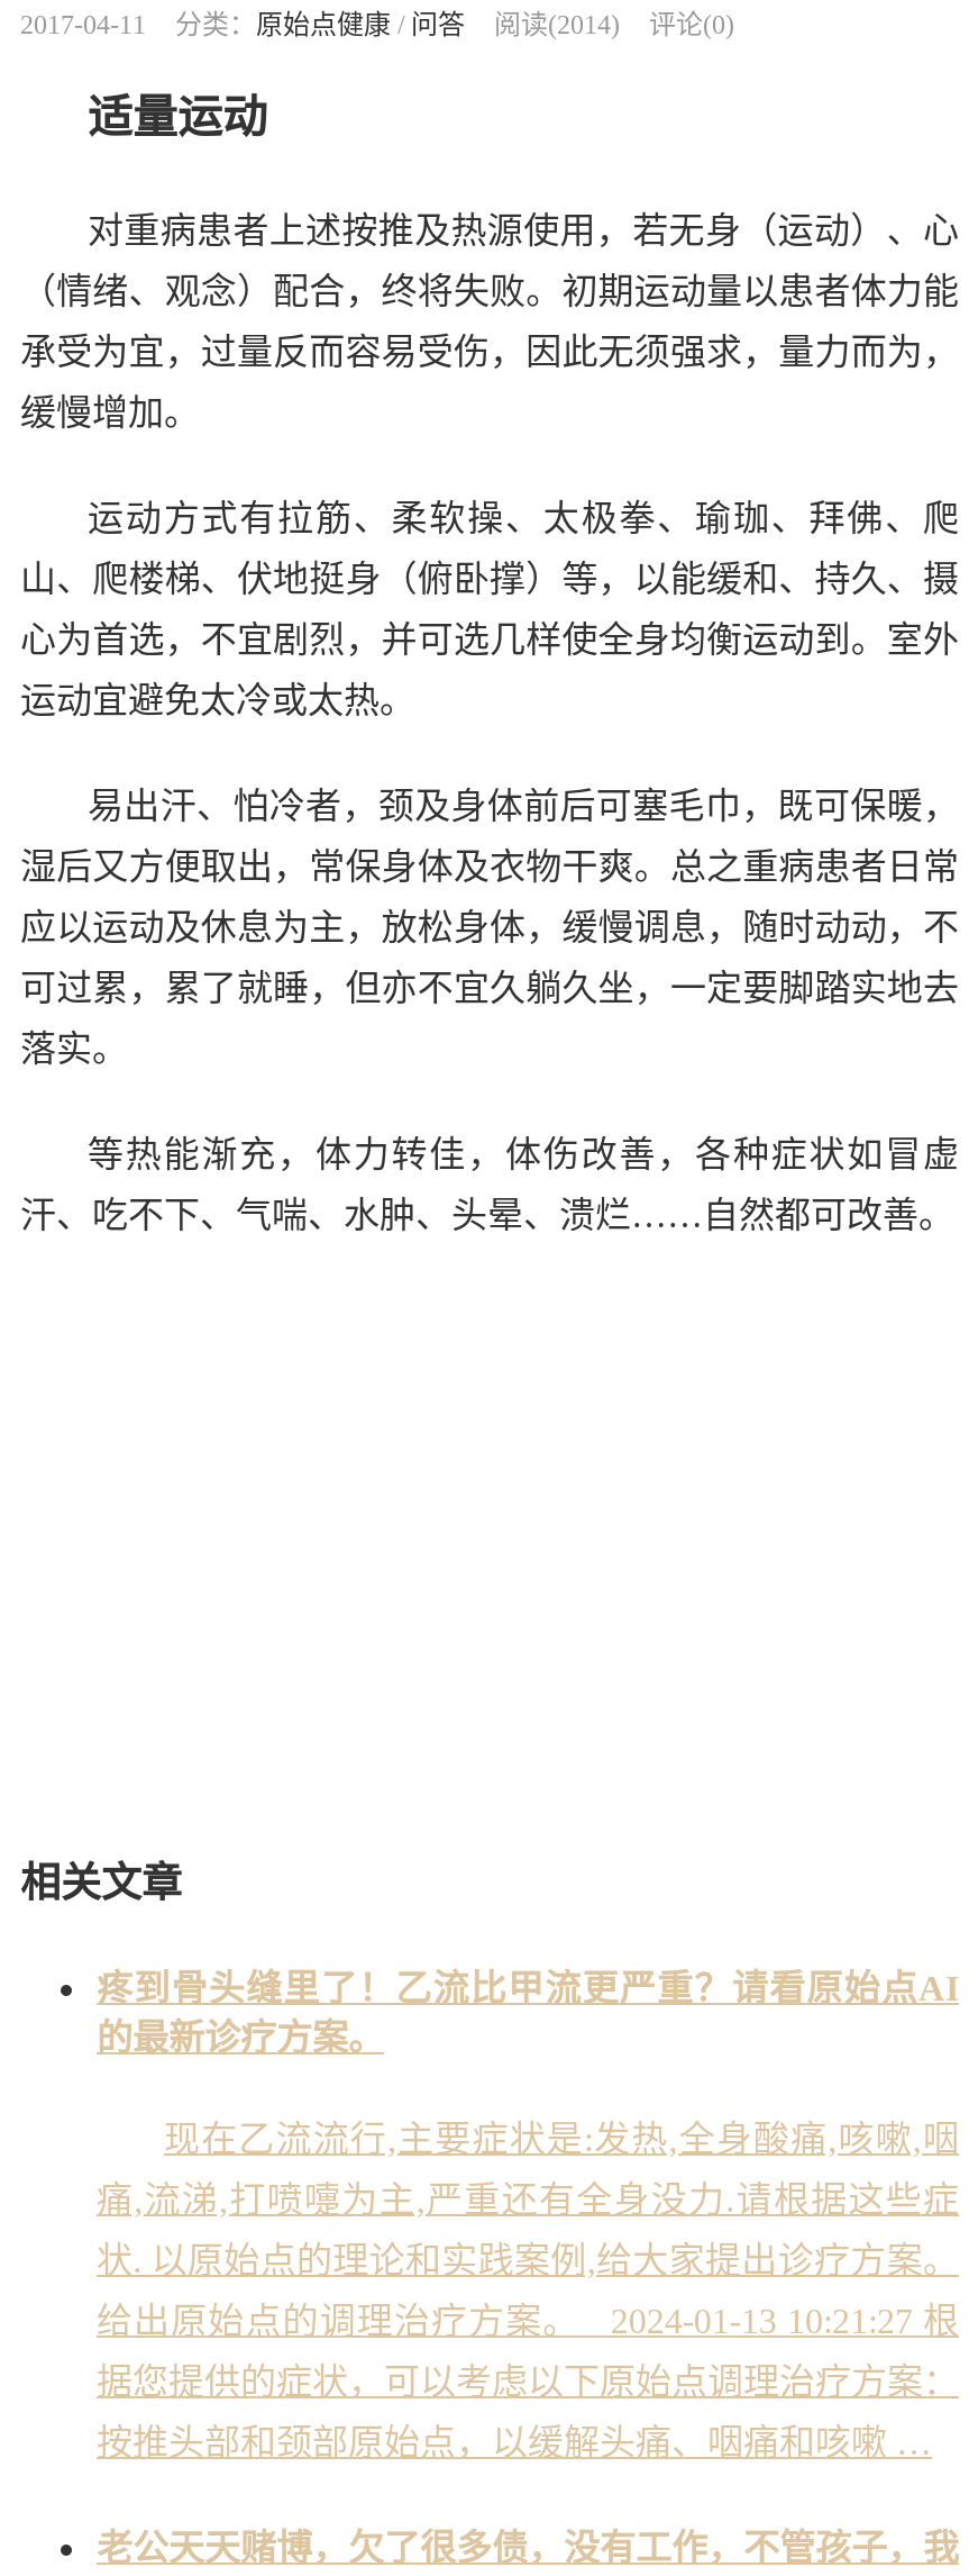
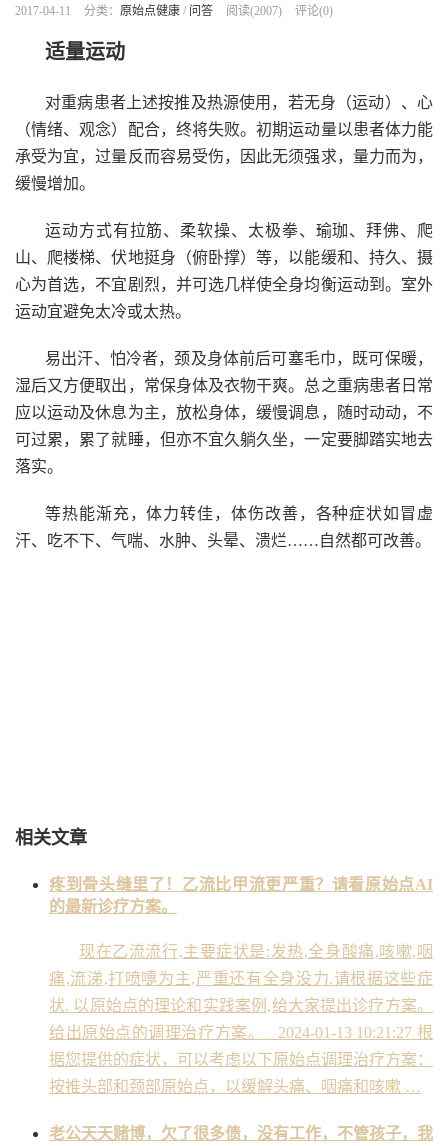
- 2017-04-11 分类：原始点健康/问答 阅读(2014) 评论(0)
+ 2017-04-11 分类：原始点健康/问答 阅读(2007) 评论(0)
